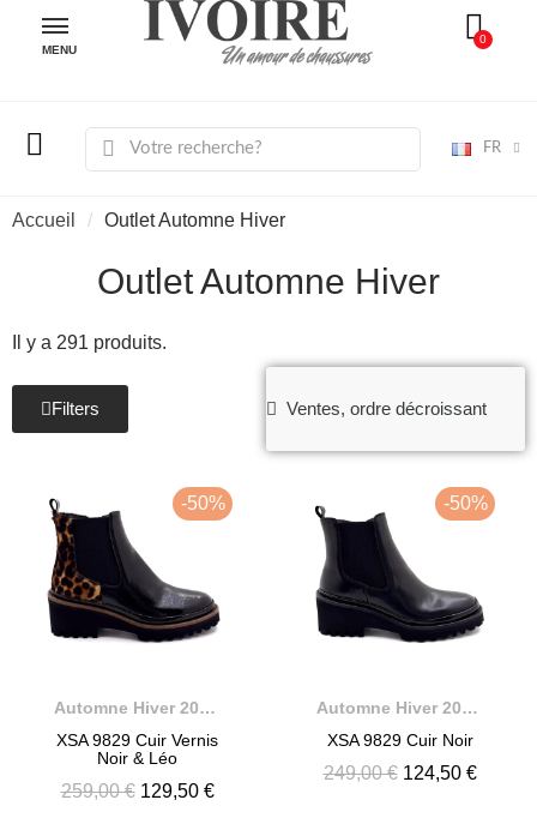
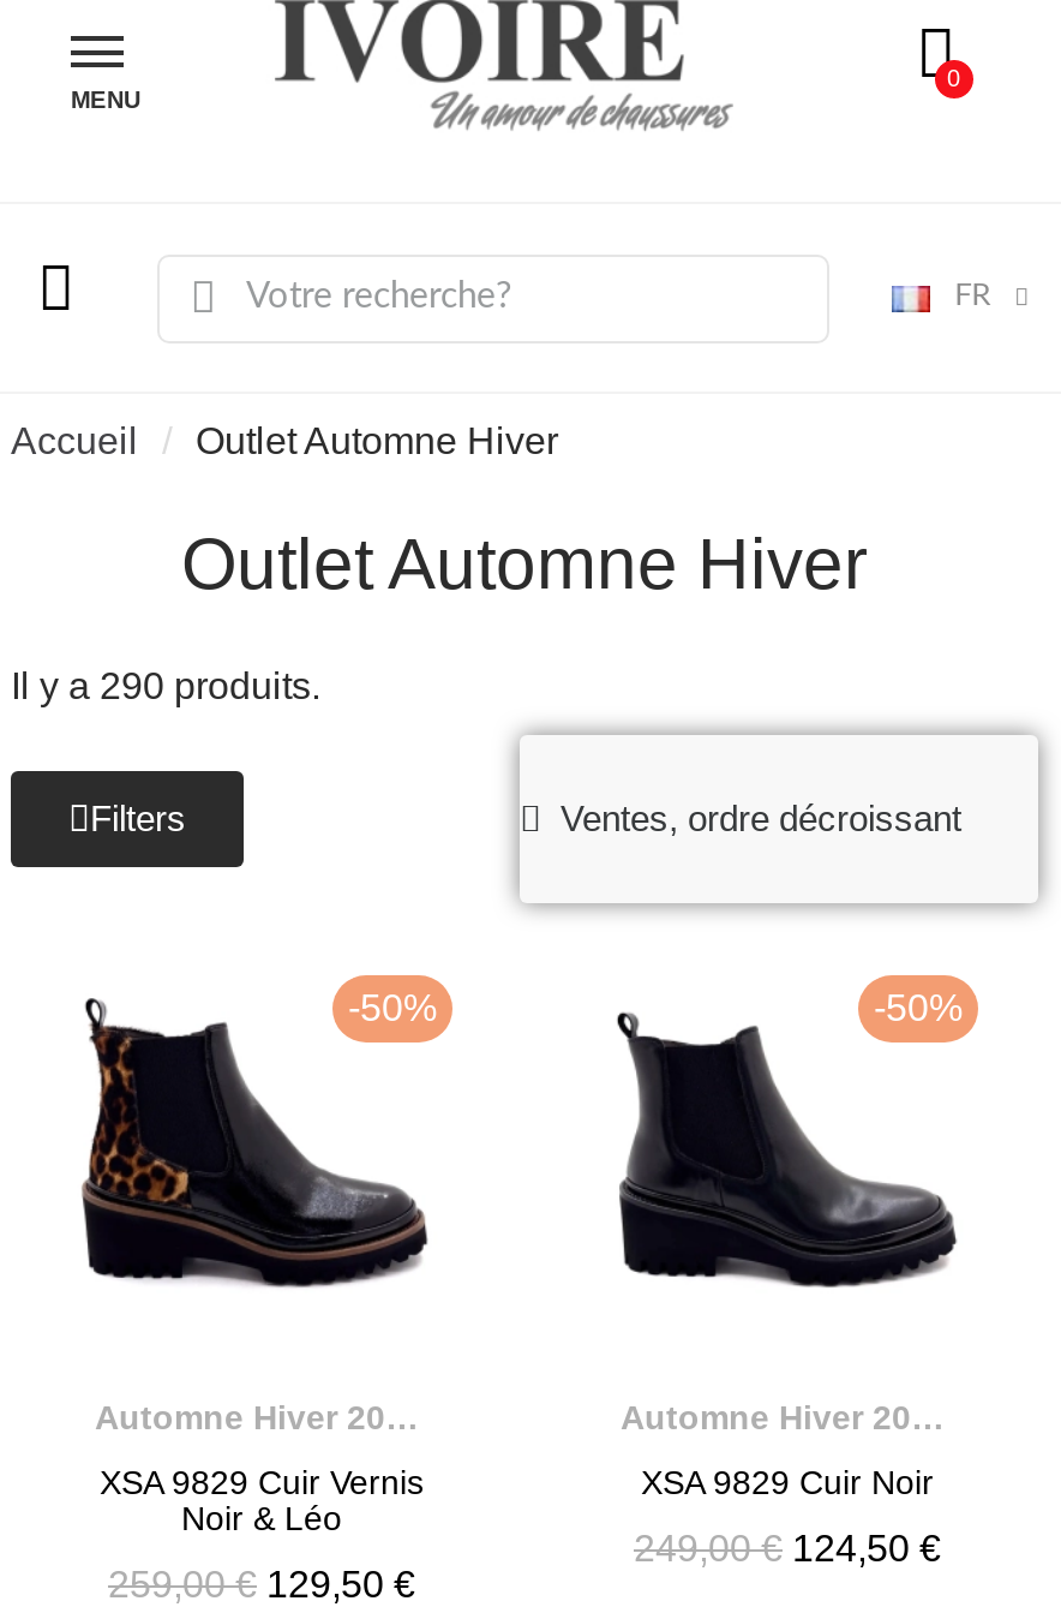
- Il y a 291 produits.
+ Il y a 290 produits.
